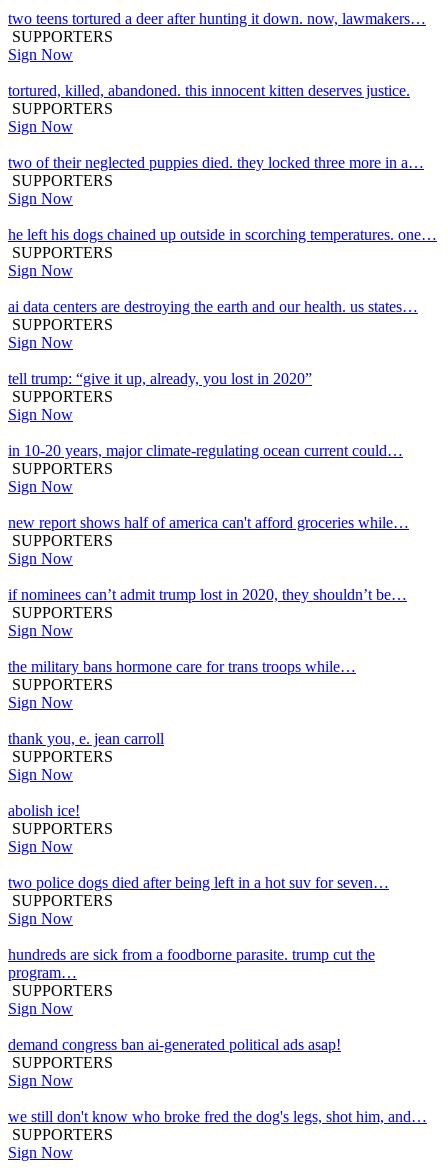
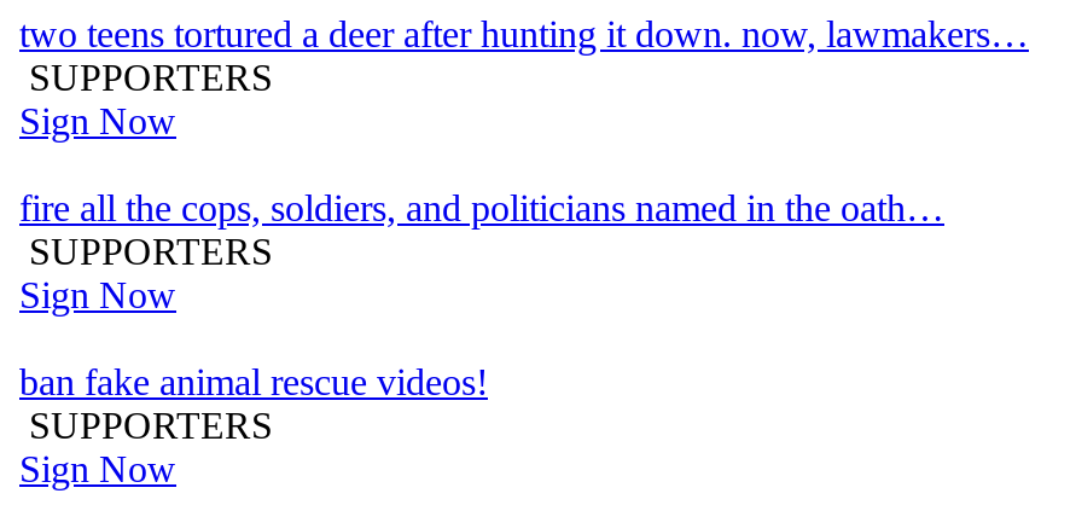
- tortured, killed, abandoned. this innocent kitten deserves justice.
+ fire all the cops, soldiers, and politicians named in the oath…

- two of their neglected puppies died. they locked three more in a…
- SUPPORTERS
- Sign Now
- he left his dogs chained up outside in scorching temperatures. one…
- SUPPORTERS
- Sign Now
- ai data centers are destroying the earth and our health. us states…
- SUPPORTERS
- Sign Now
- tell trump: “give it up, already, you lost in 2020”
- SUPPORTERS
- Sign Now
- in 10-20 years, major climate-regulating ocean current could…
- SUPPORTERS
- Sign Now
- new report shows half of america can't afford groceries while…
- SUPPORTERS
- Sign Now
- if nominees can’t admit trump lost in 2020, they shouldn’t be…
- SUPPORTERS
- Sign Now
- the military bans hormone care for trans troops while…
- SUPPORTERS
- Sign Now
- thank you, e. jean carroll
- SUPPORTERS
- Sign Now
- abolish ice!
- SUPPORTERS
- Sign Now
- two police dogs died after being left in a hot suv for seven…
- SUPPORTERS
- Sign Now
- hundreds are sick from a foodborne parasite. trump cut the
- program…
- SUPPORTERS
- Sign Now
- demand congress ban ai-generated political ads asap!
- SUPPORTERS
- Sign Now
- we still don't know who broke fred the dog's legs, shot him, and…
+ ban fake animal rescue videos!
